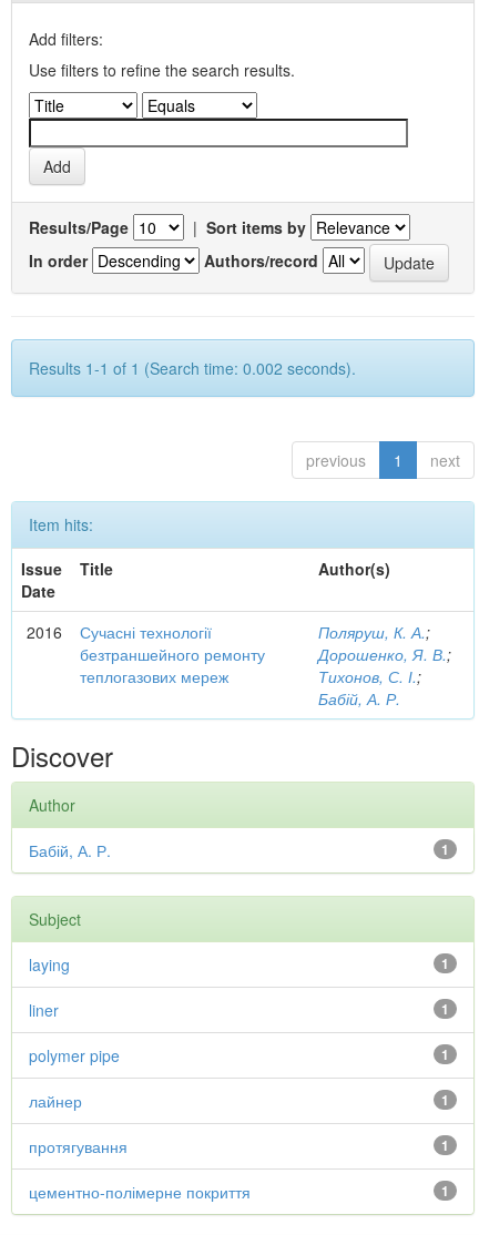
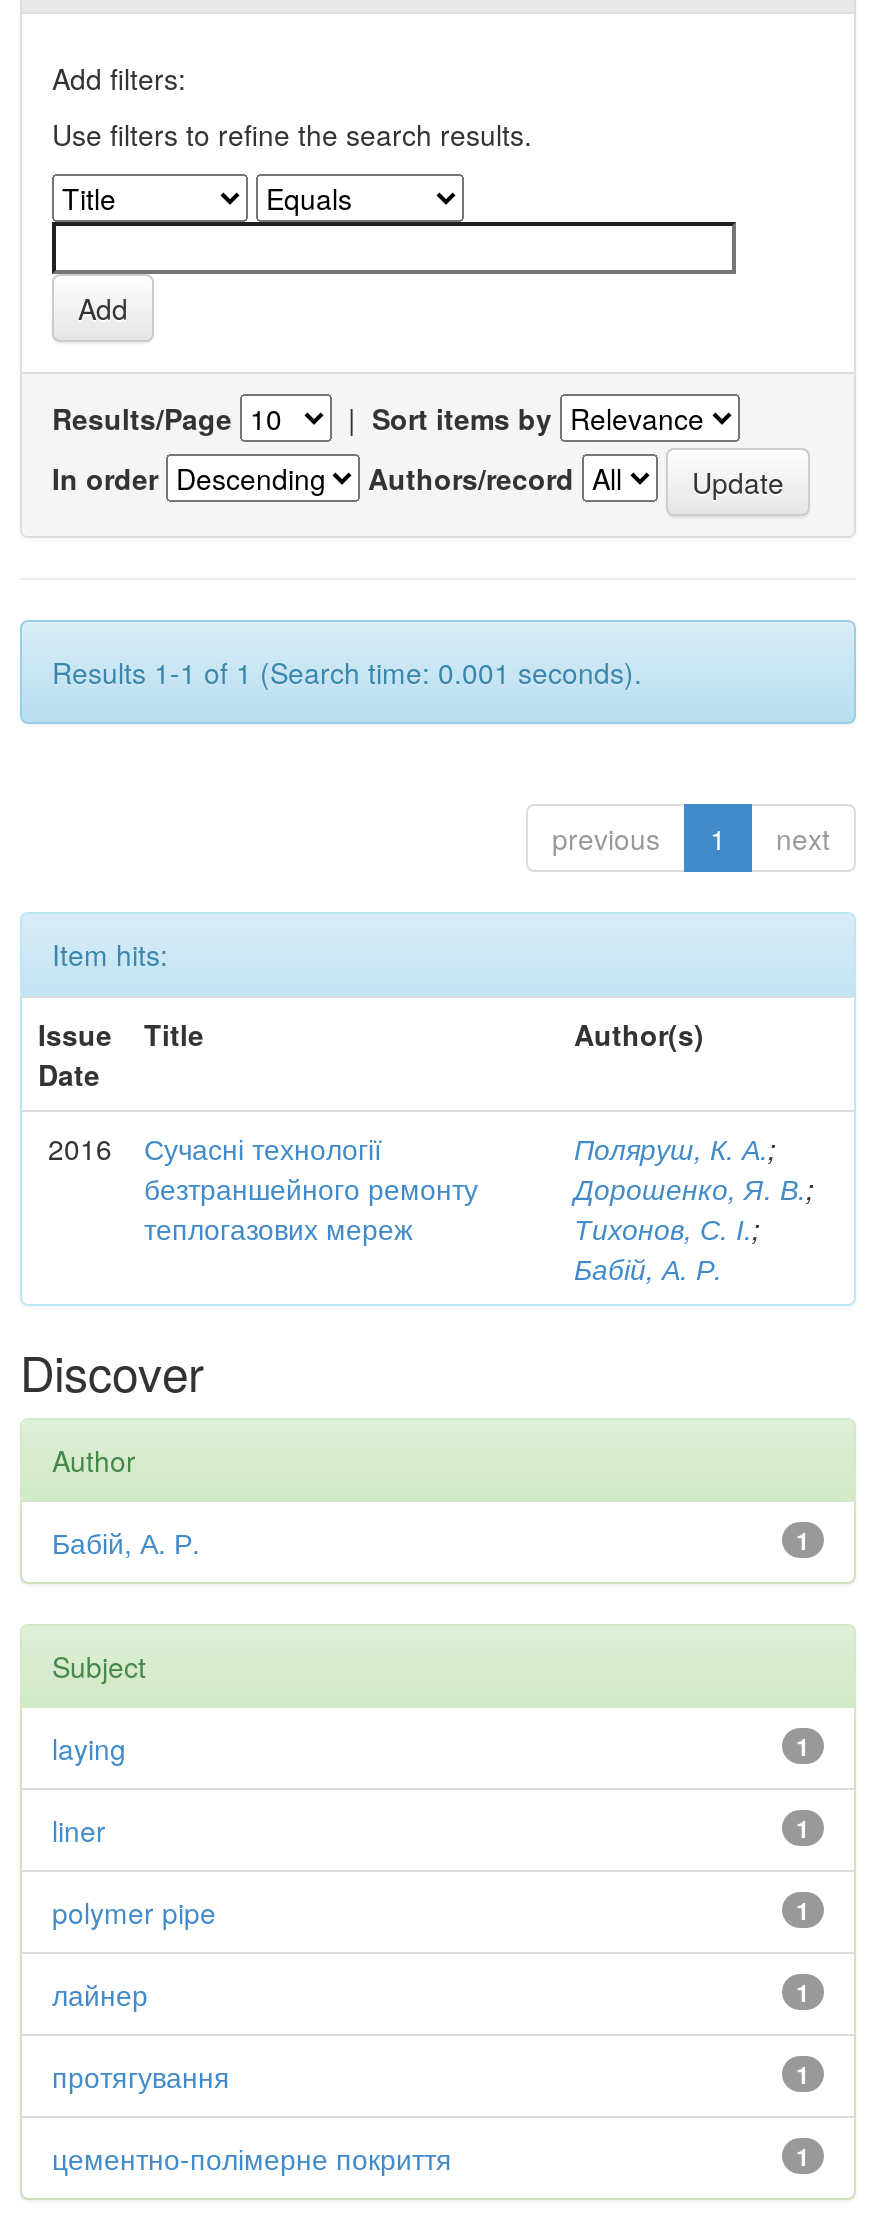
- Results 1-1 of 1 (Search time: 0.002 seconds).
+ Results 1-1 of 1 (Search time: 0.001 seconds).
